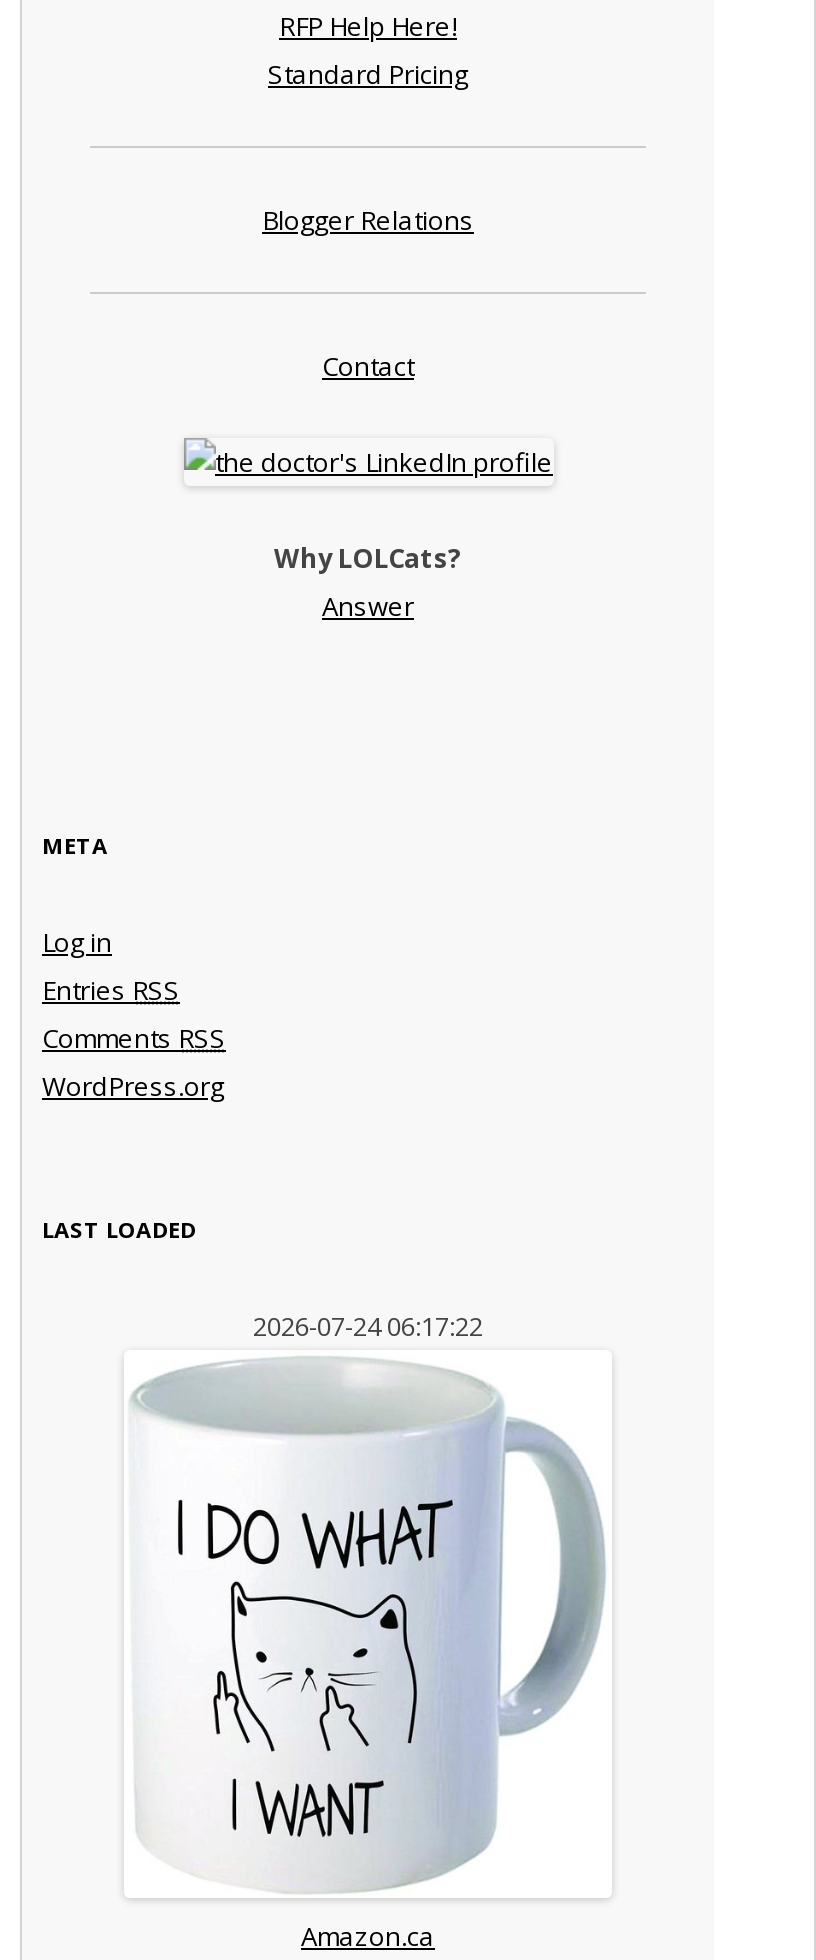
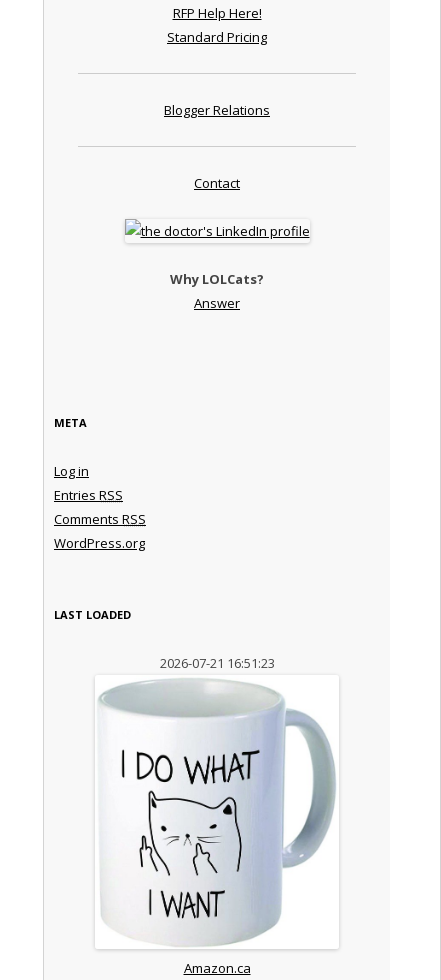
- 2026-07-24 06:17:22
+ 2026-07-21 16:51:23
